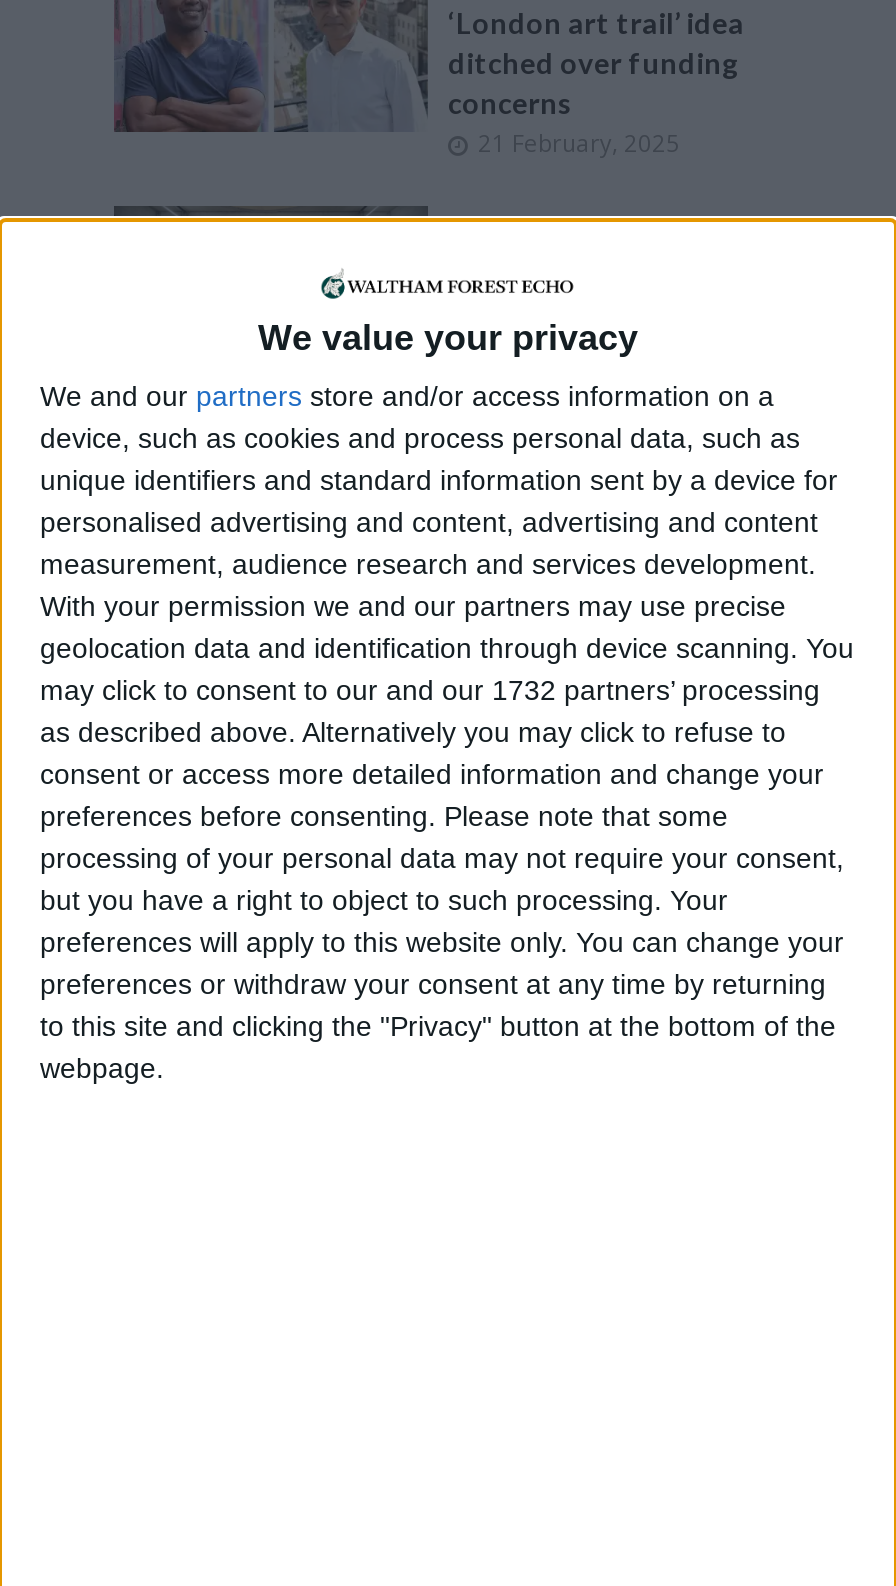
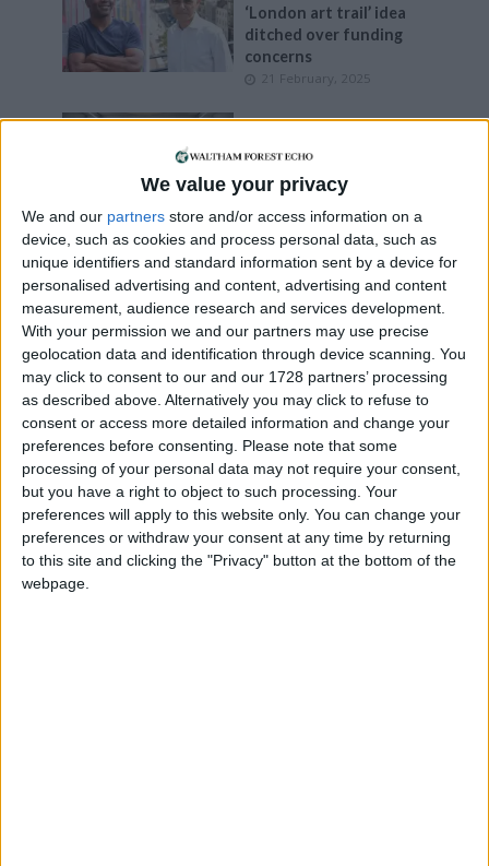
- may click to consent to our and our 1732 partners’ processing
+ may click to consent to our and our 1728 partners’ processing
